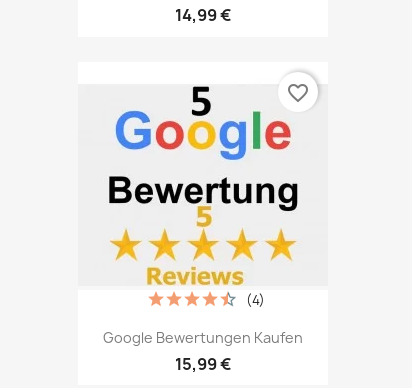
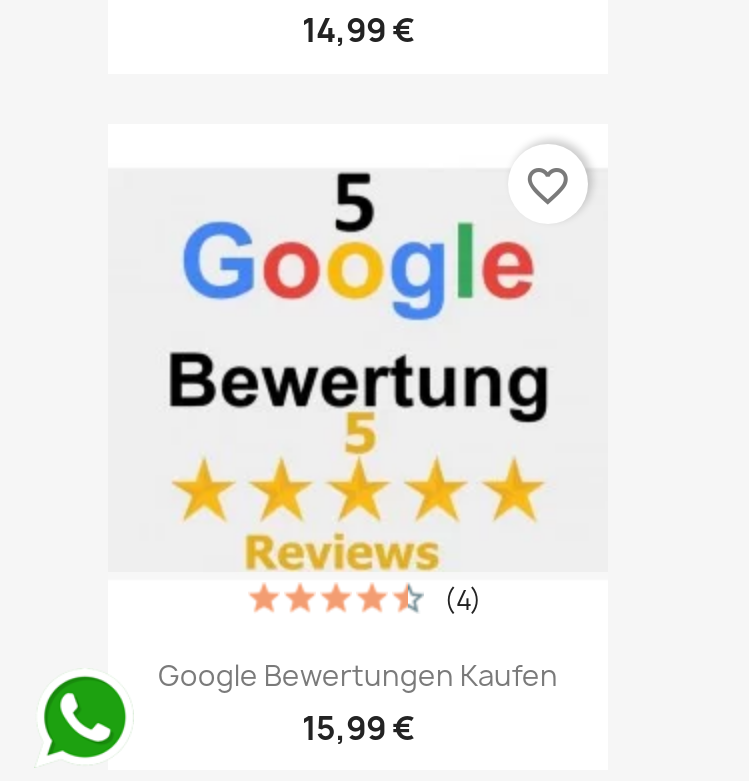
+ [image]
